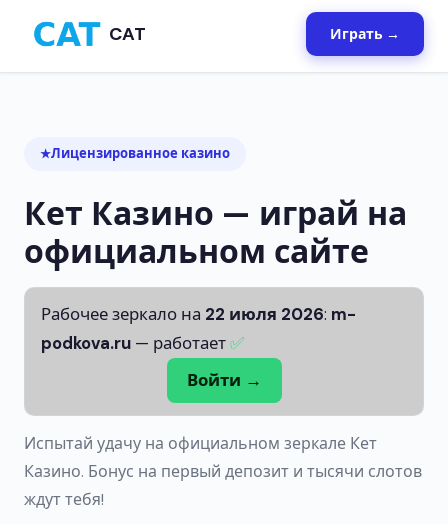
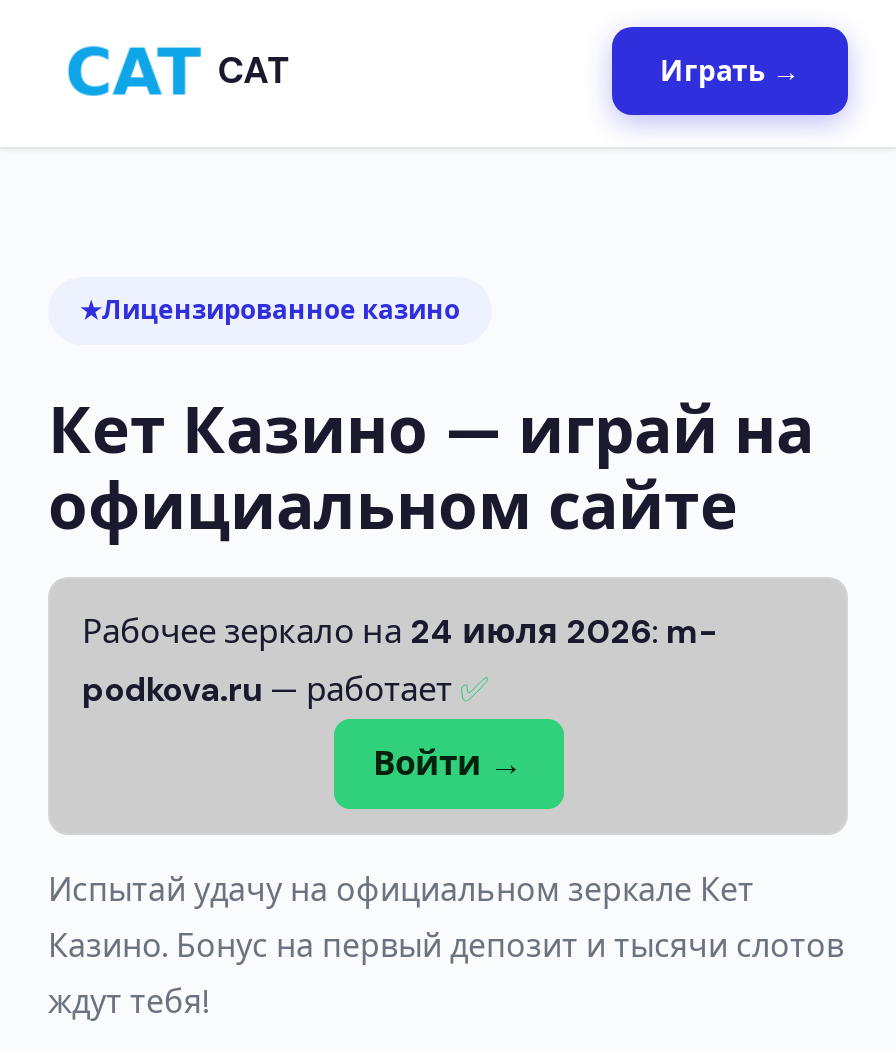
- Рабочее зеркало на 22 июля 2026: m-
+ Рабочее зеркало на 24 июля 2026: m-
